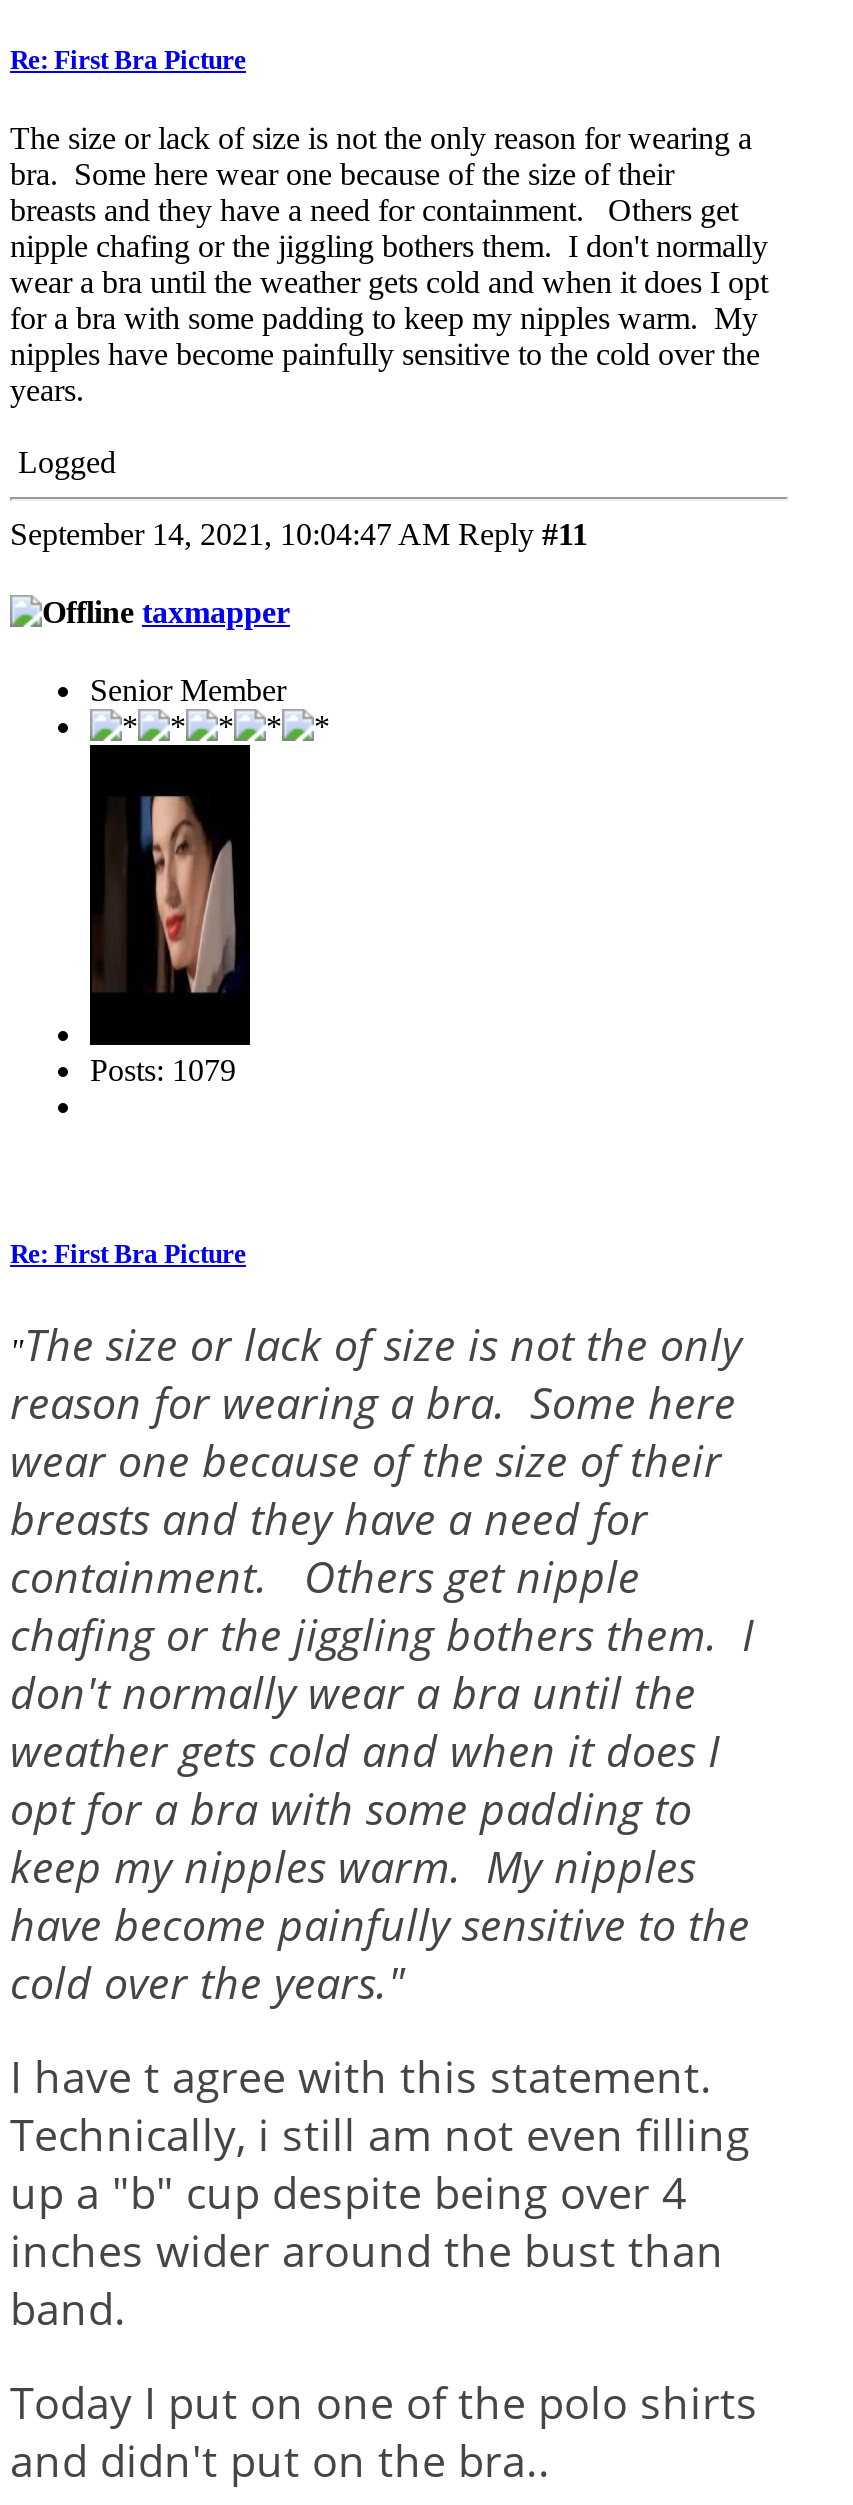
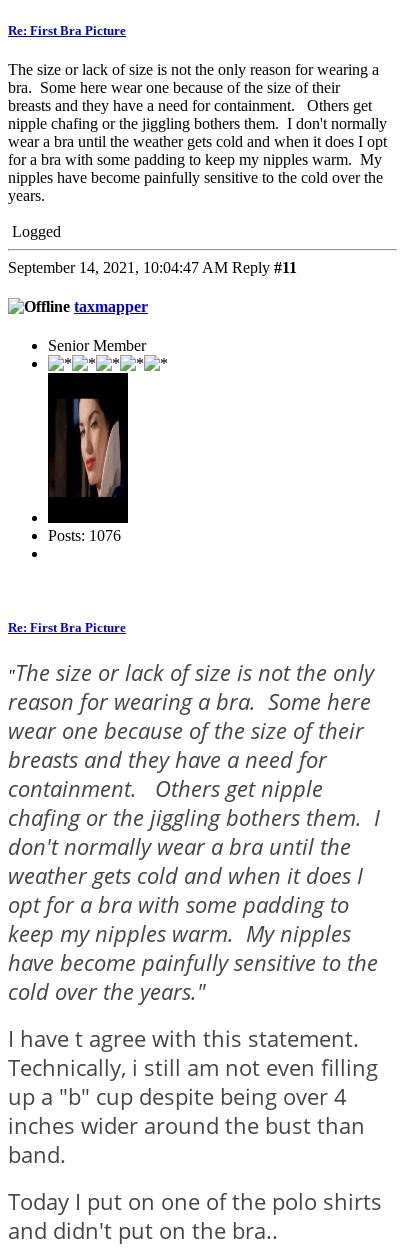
- Posts: 1079
+ Posts: 1076
